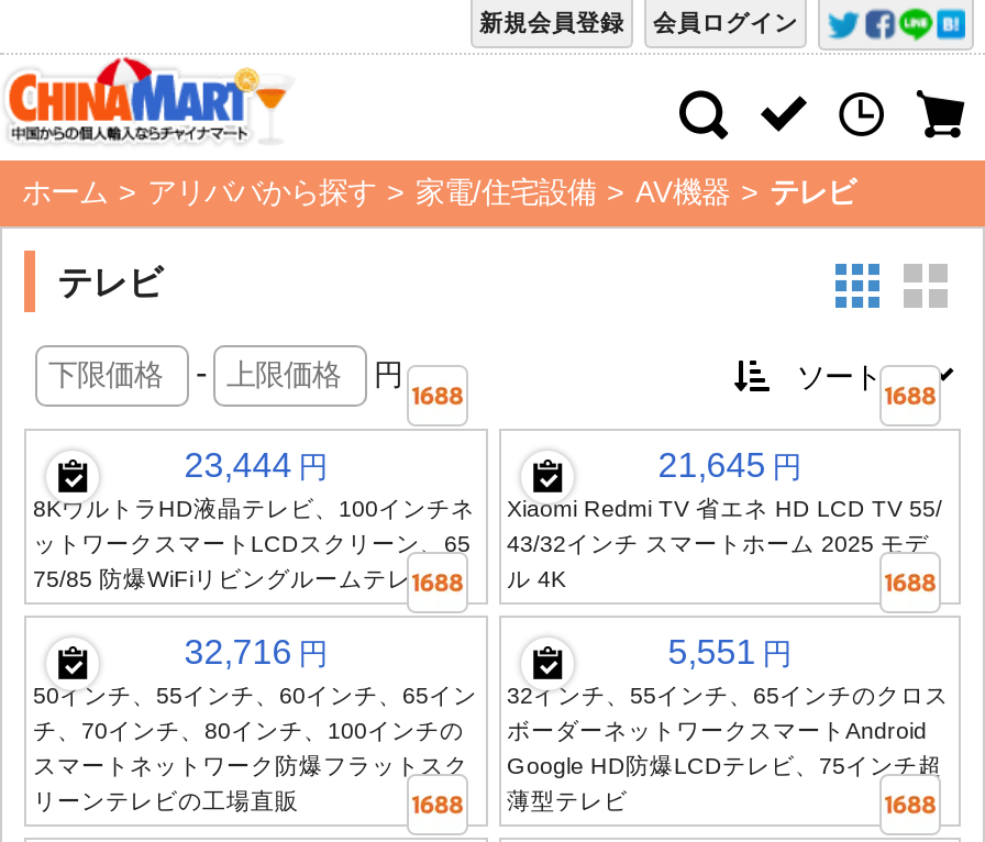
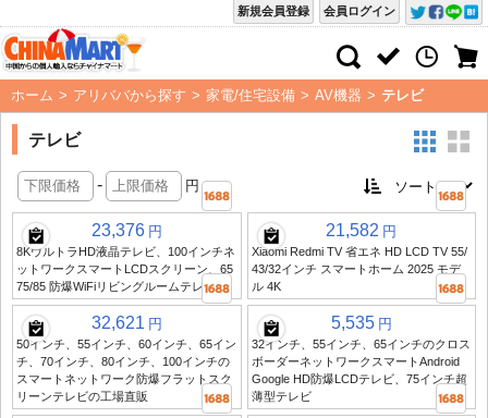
- 23,444 円
+ 23,376 円

- 21,645 円
+ 21,582 円

- 32,716 円
+ 32,621 円

- 5,551 円
+ 5,535 円
